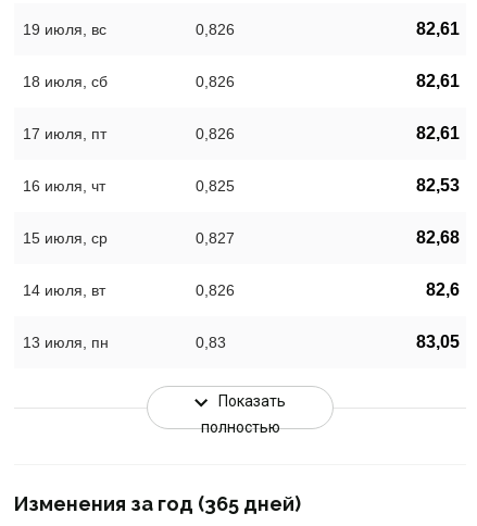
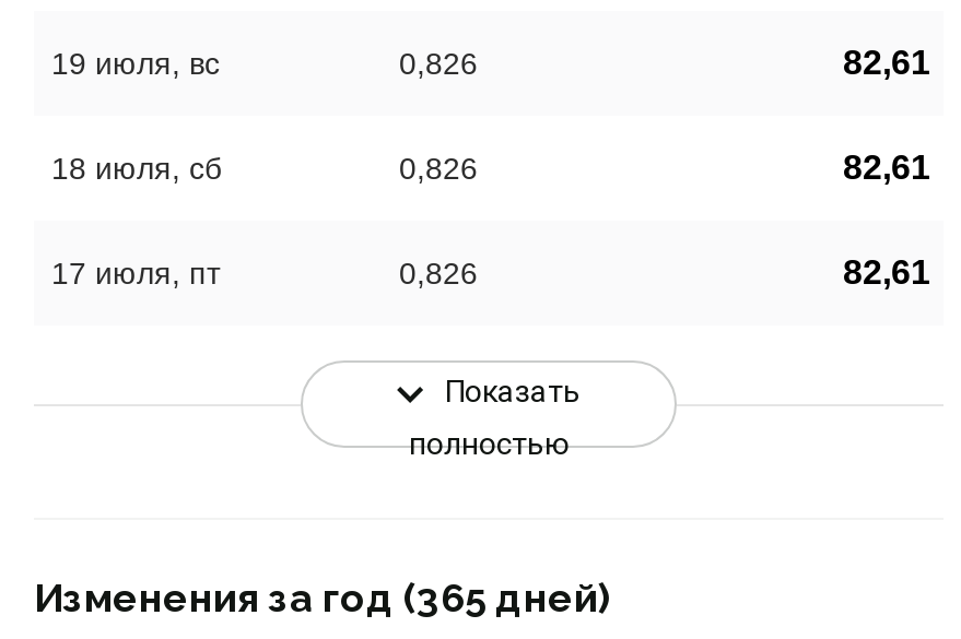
- 16 июля, чт
- 0,825
- 82,53
- 15 июля, ср
- 0,827
- 82,68
- 14 июля, вт
- 0,826
- 82,6
- 13 июля, пн
- 0,83
- 83,05
